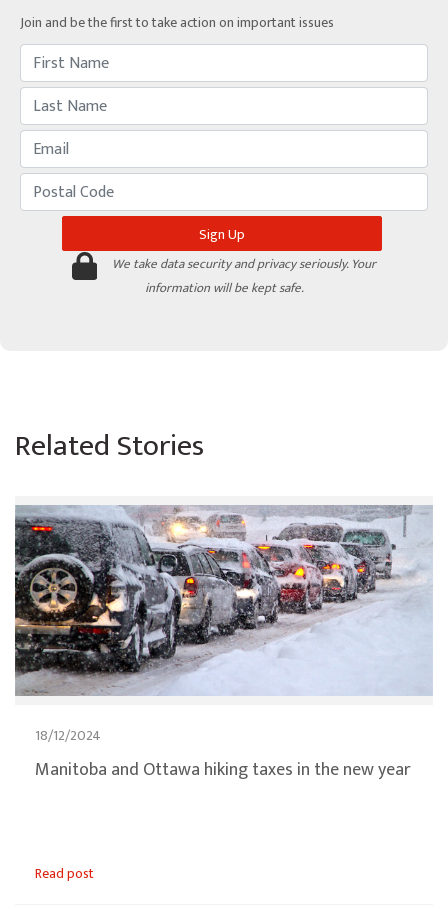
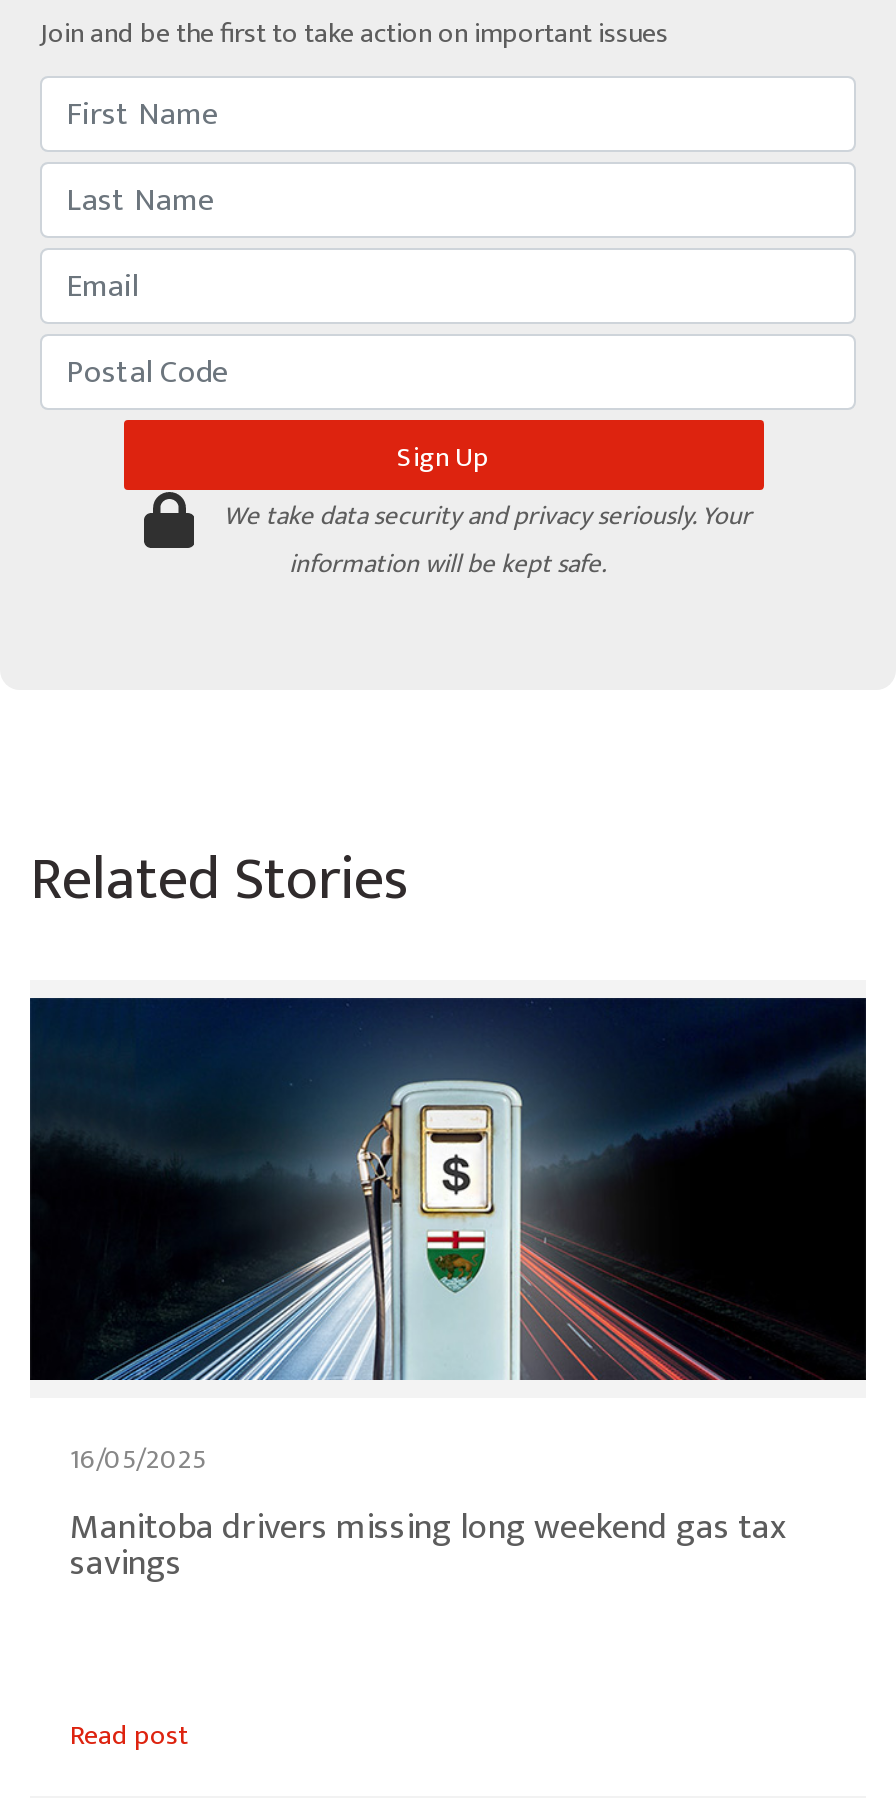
- [image]
- 18/12/2024
- Manitoba and Ottawa hiking taxes in the new year
+ [image]
+ 16/05/2025
+ Manitoba drivers missing long weekend gas tax
+ savings
